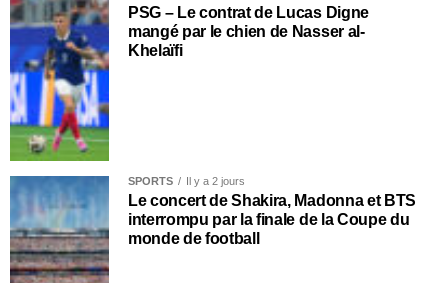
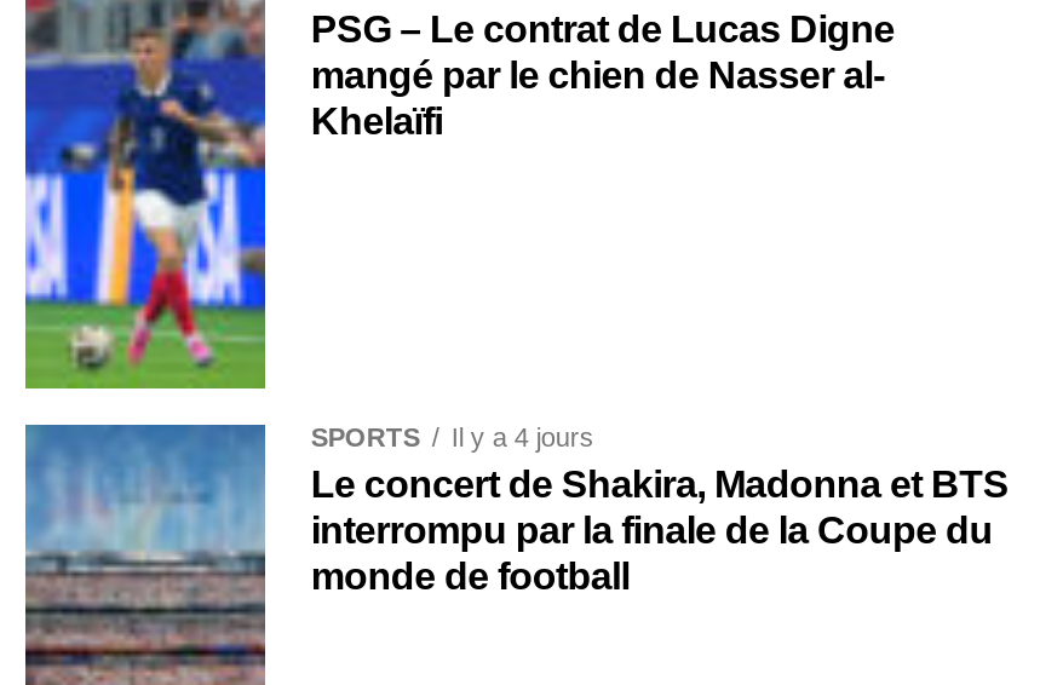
- SPORTS Il y a 2 jours
+ SPORTS Il y a 4 jours
